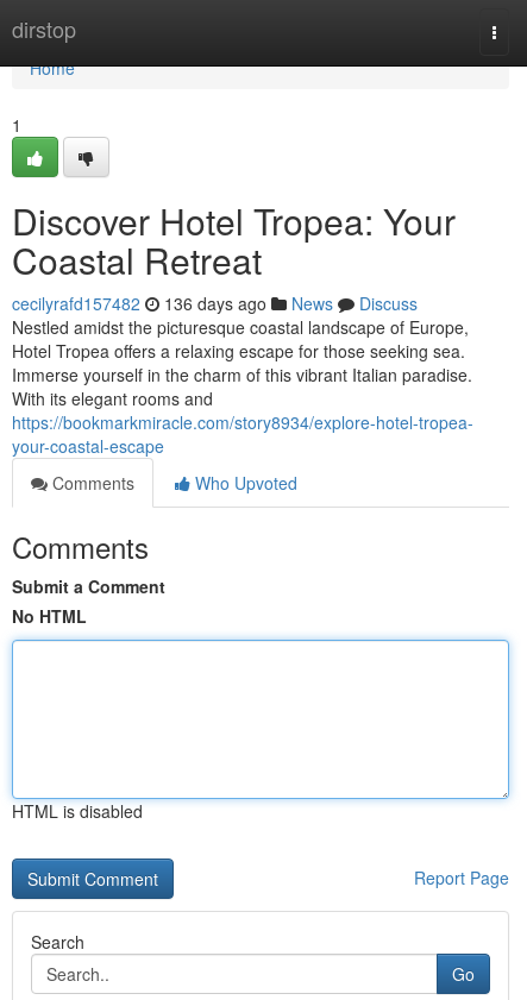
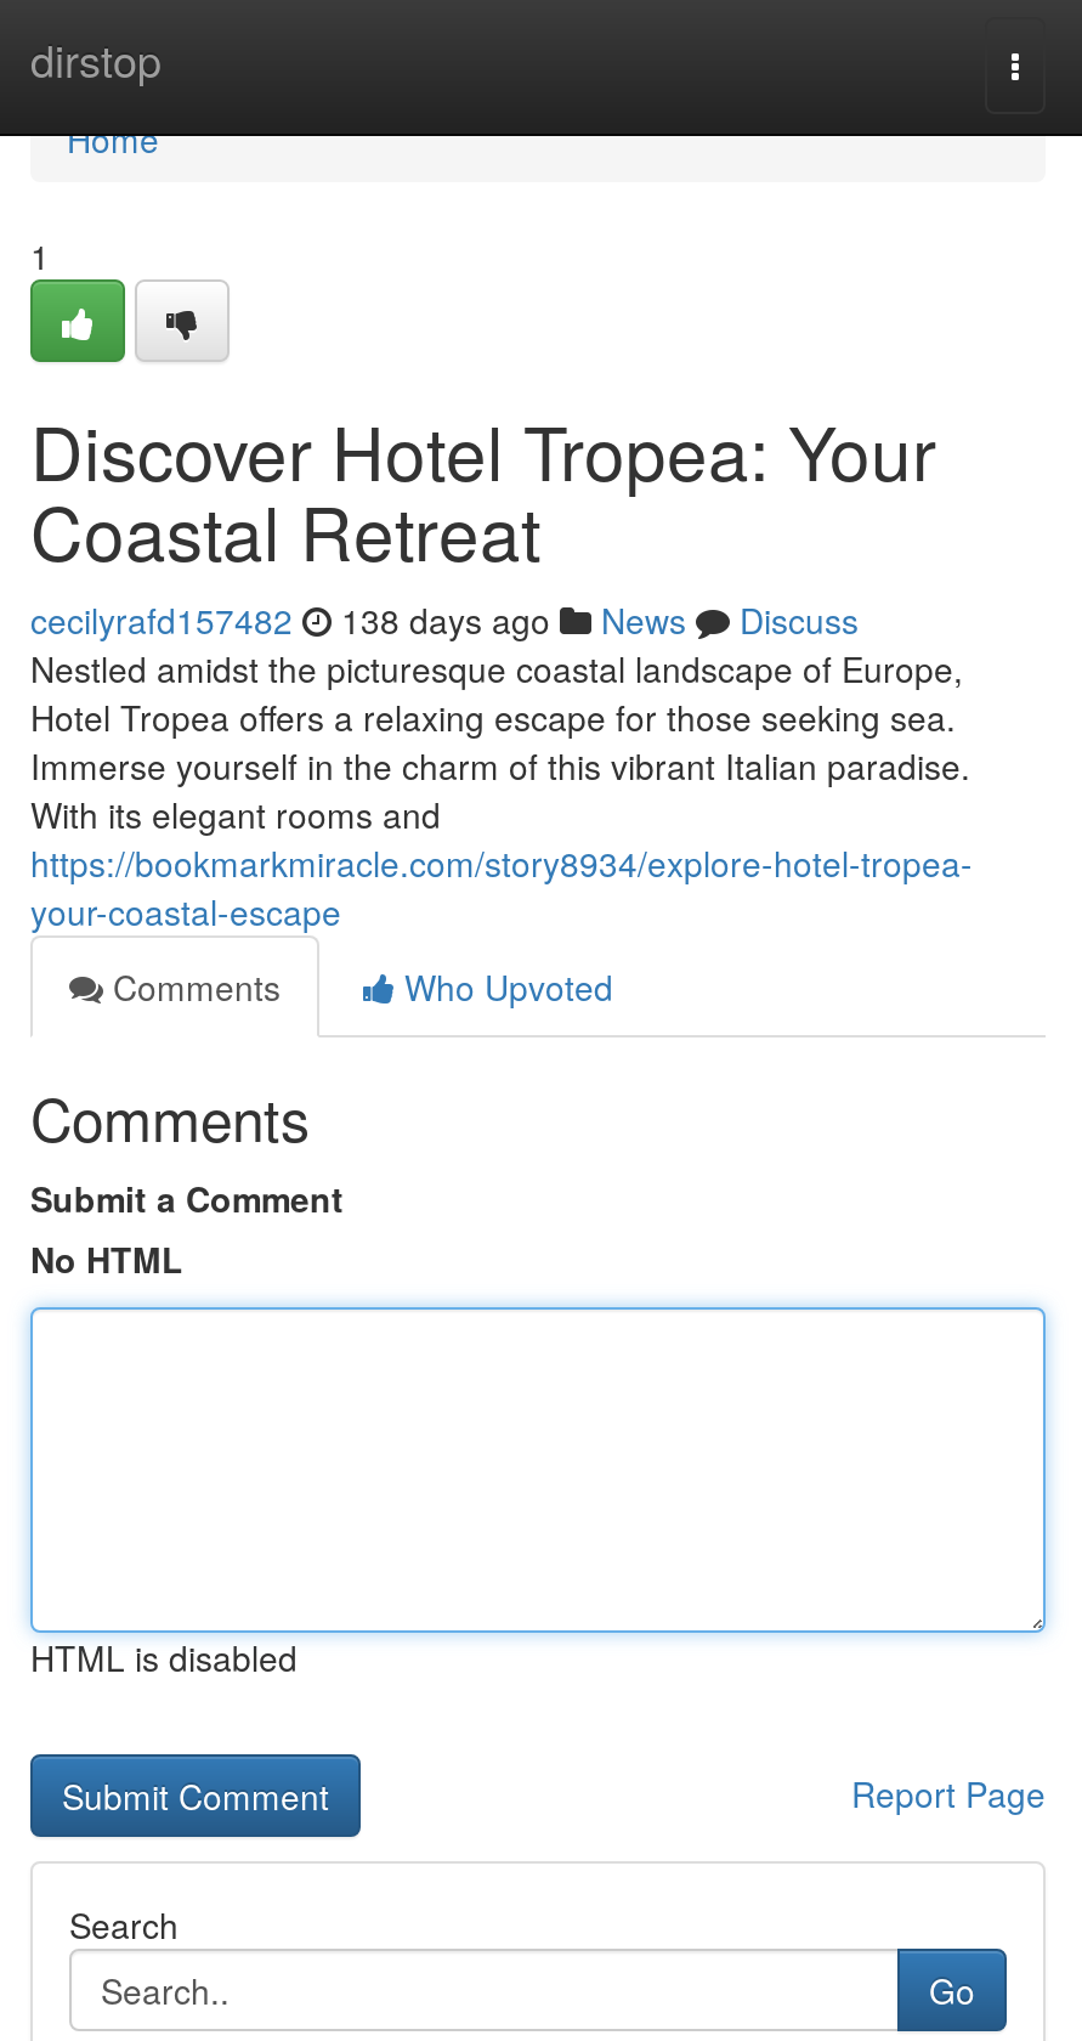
- cecilyrafd157482 136 days ago News Discuss
+ cecilyrafd157482 138 days ago News Discuss
